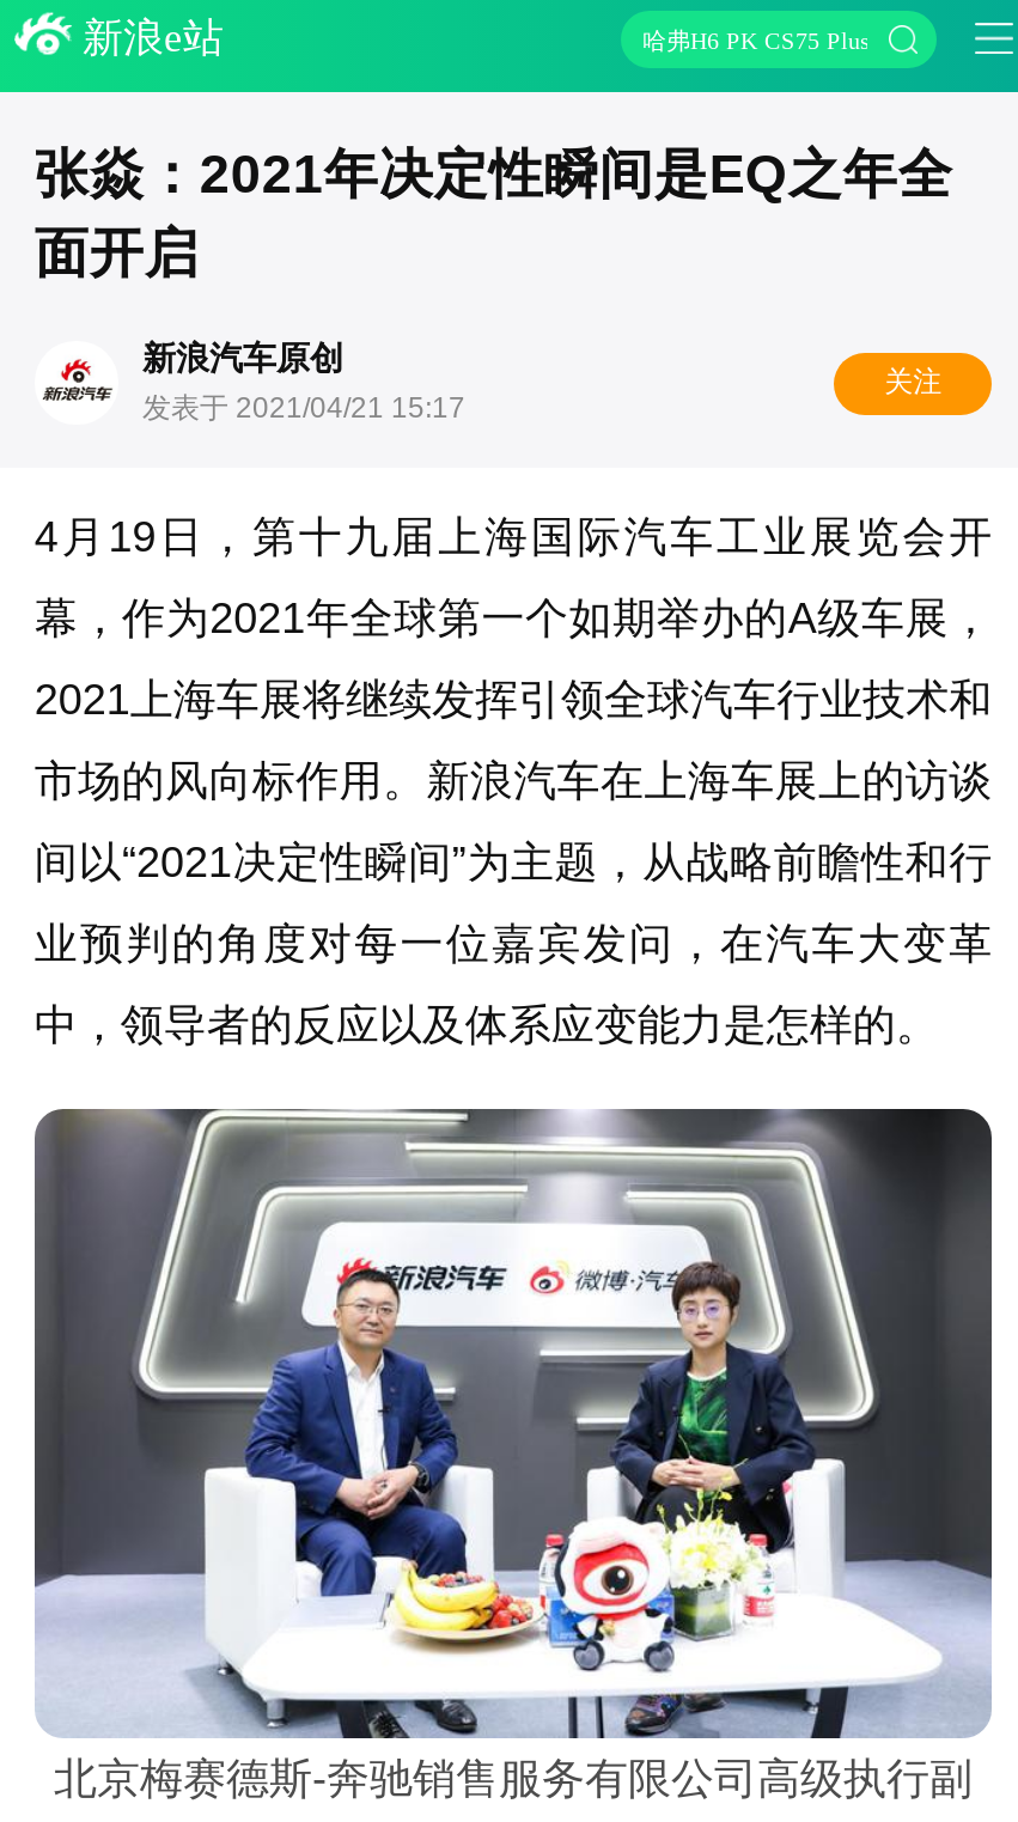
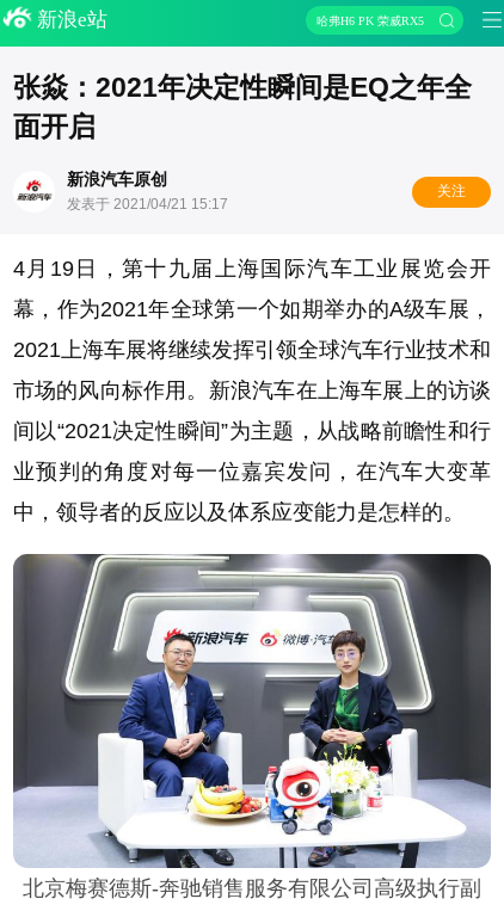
- 哈弗H6 PK CS75 Plus
+ 哈弗H6 PK 荣威RX5
